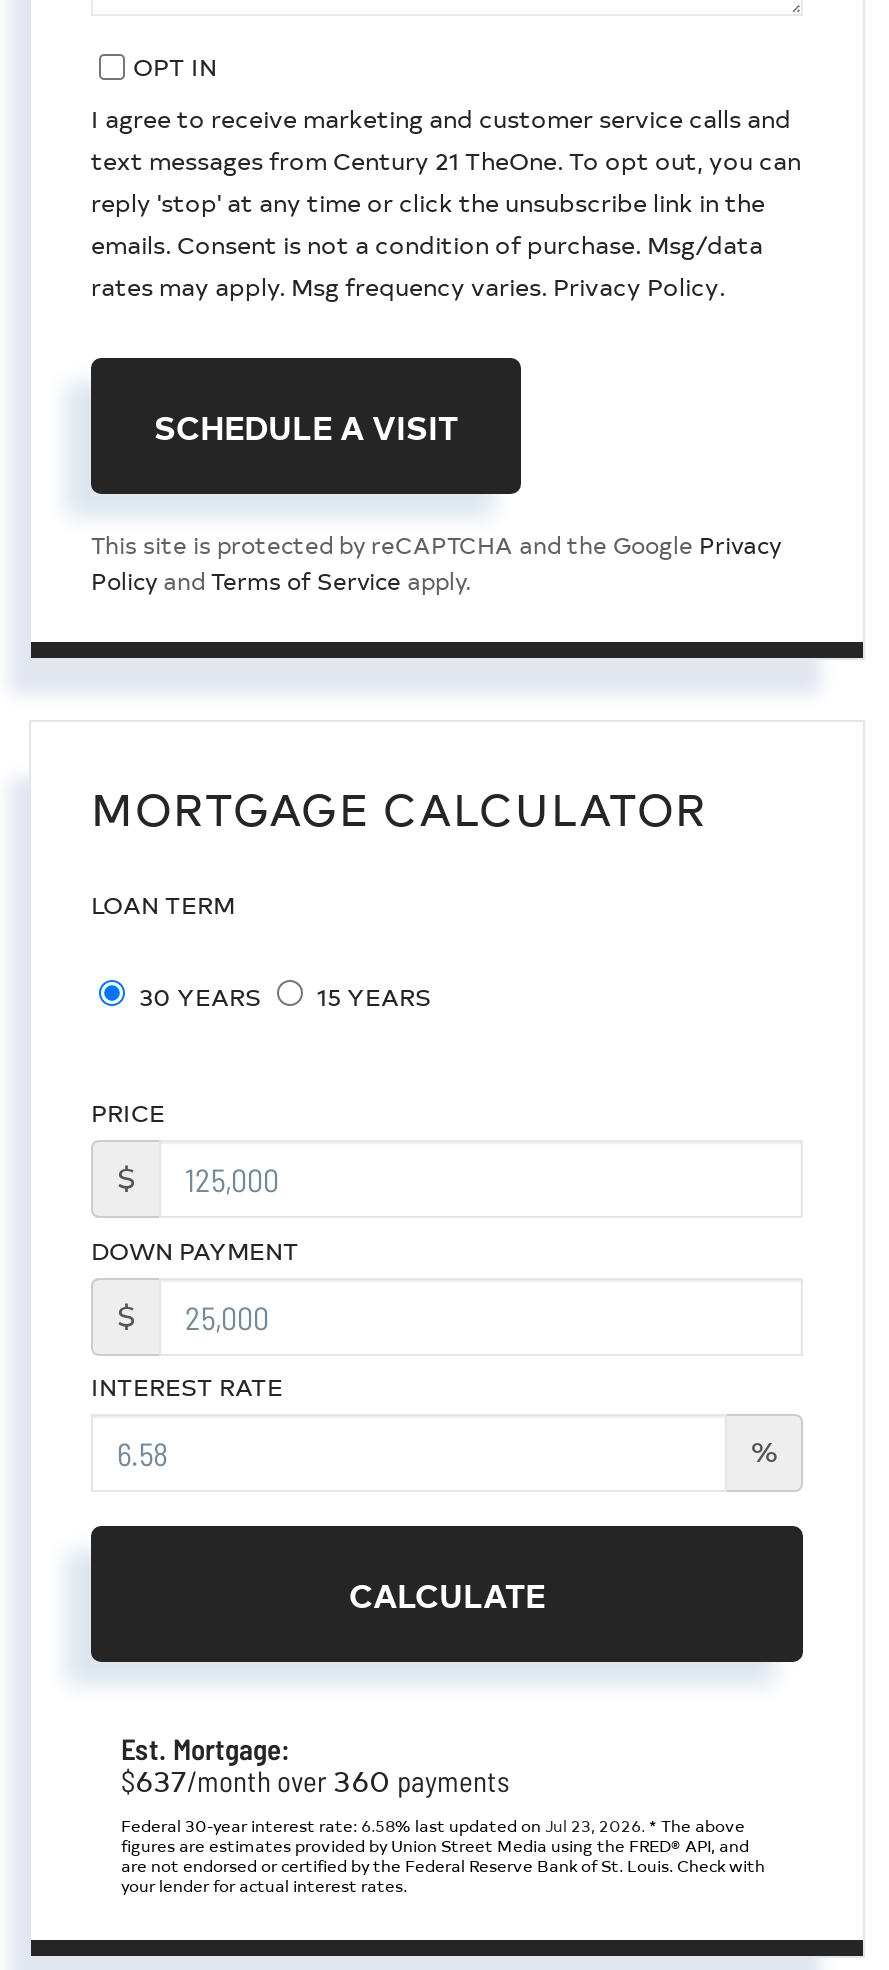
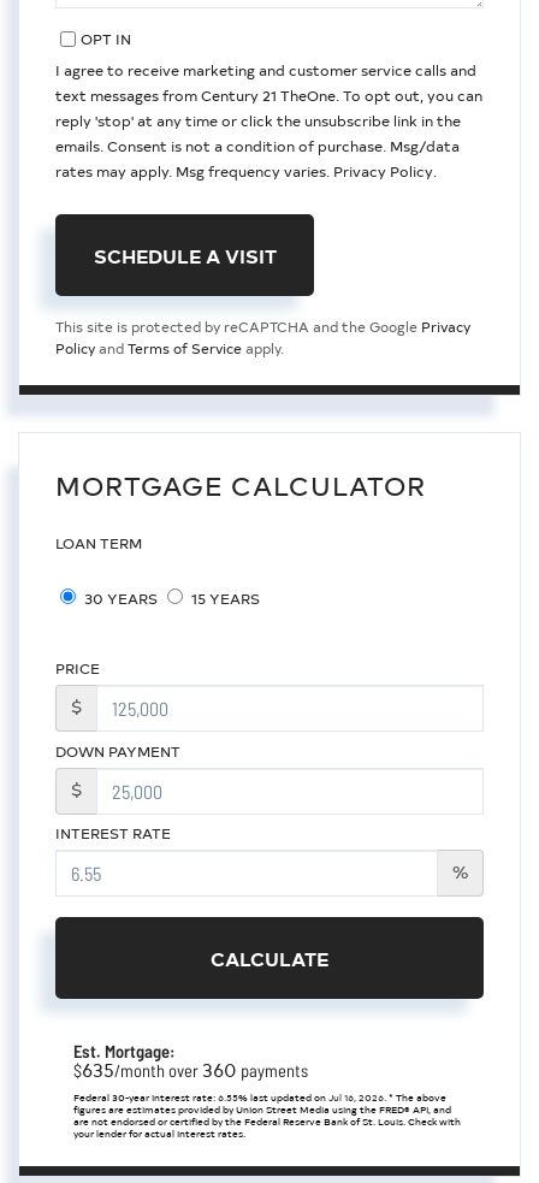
- $637/month over 360 payments
+ $635/month over 360 payments

- Federal 30-year interest rate: 6.58% last updated on Jul 23, 2026. * The above
+ Federal 30-year interest rate: 6.55% last updated on Jul 16, 2026. * The above
